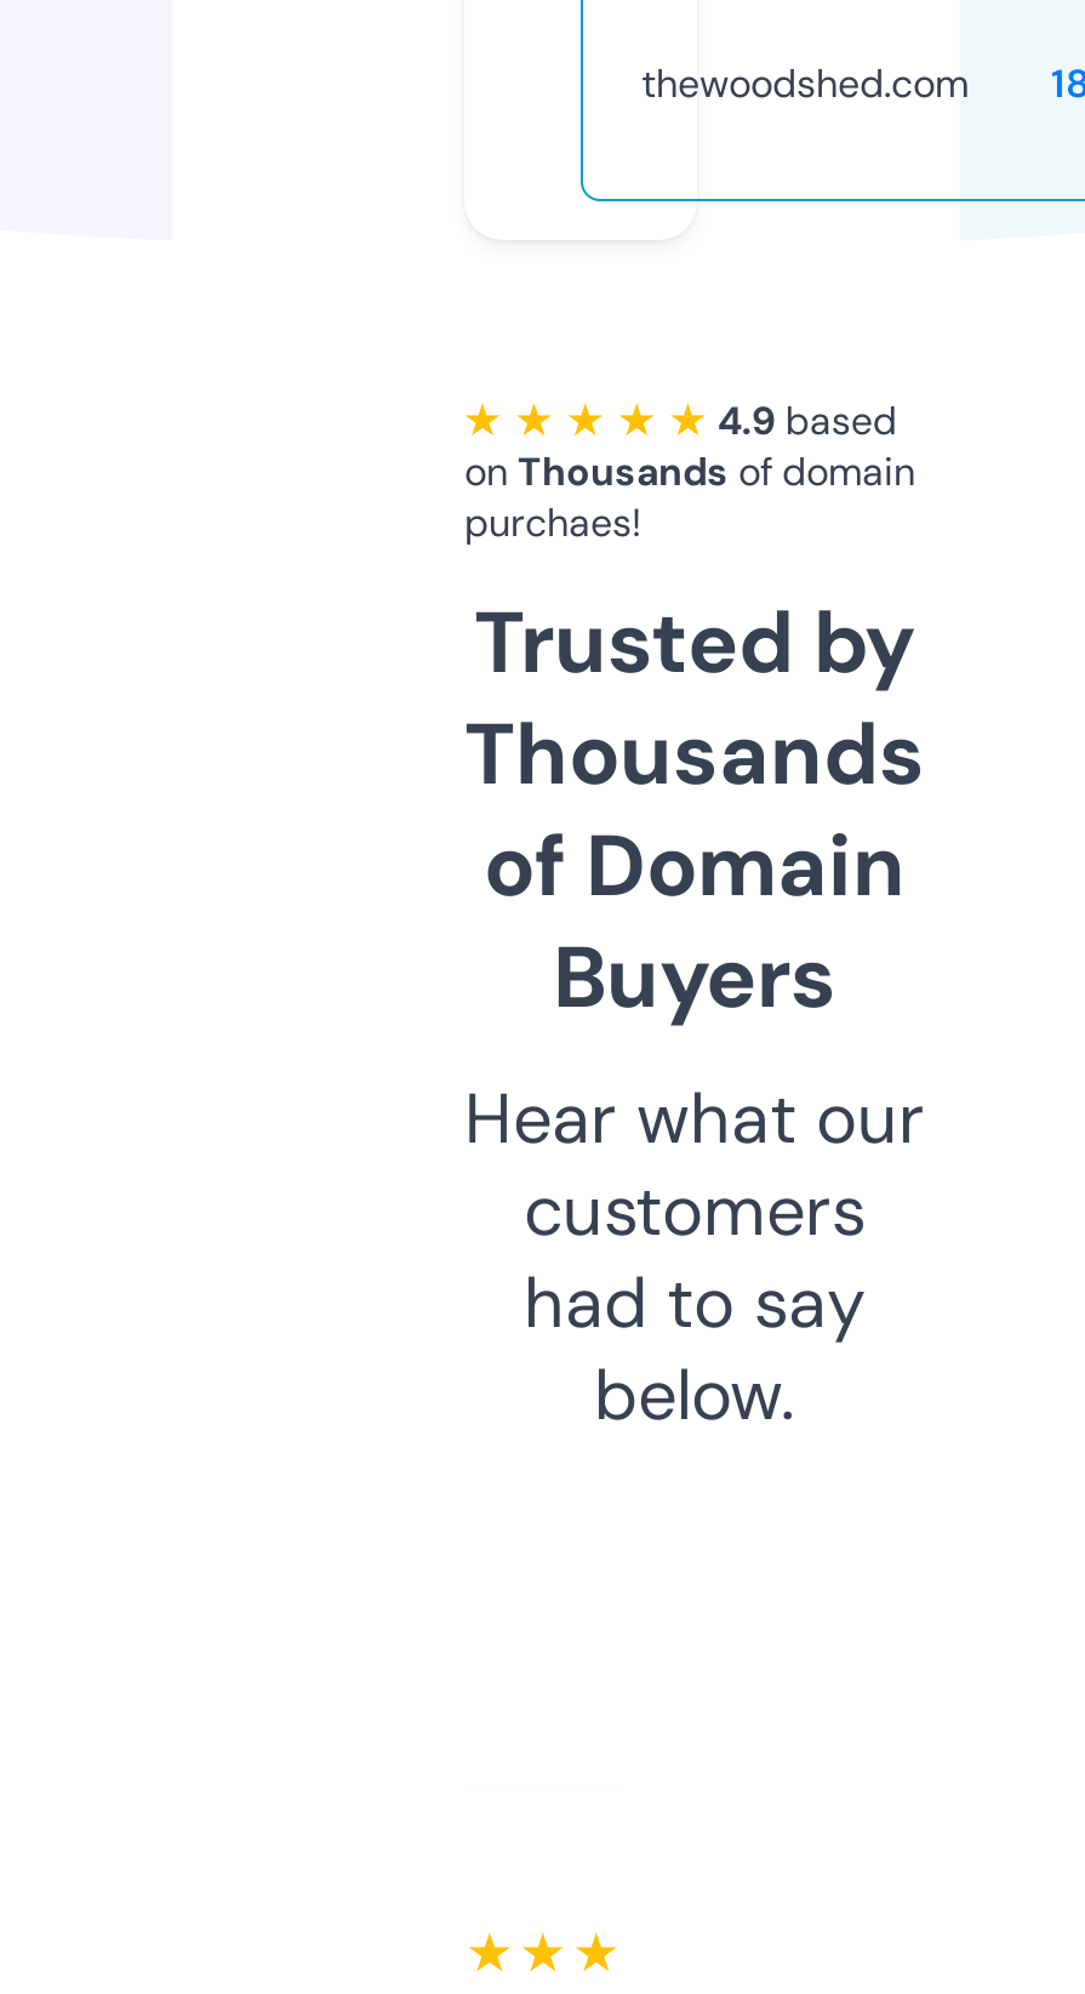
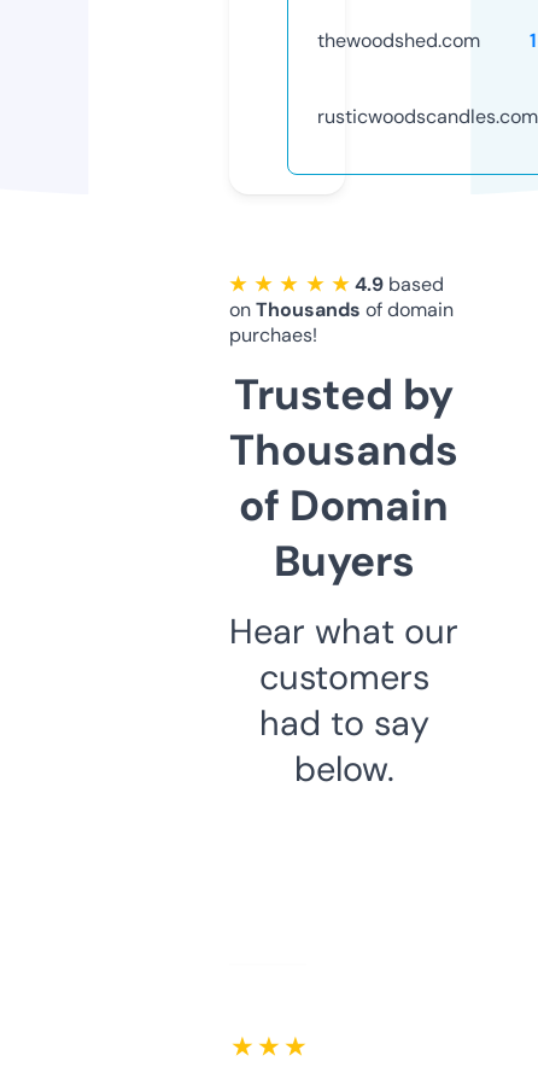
+ rusticwoodscandles.com
